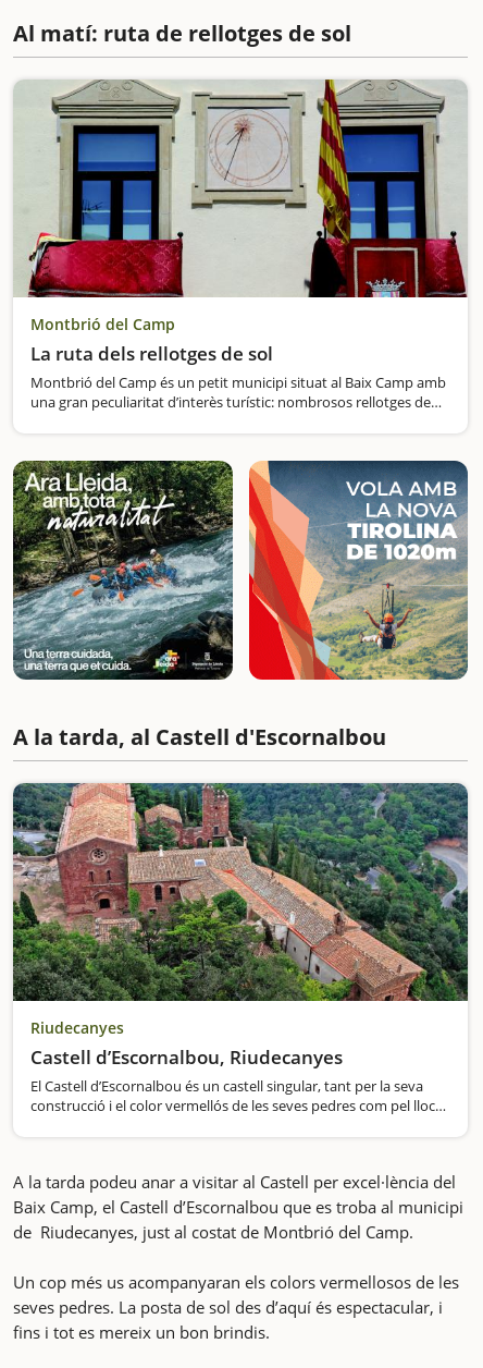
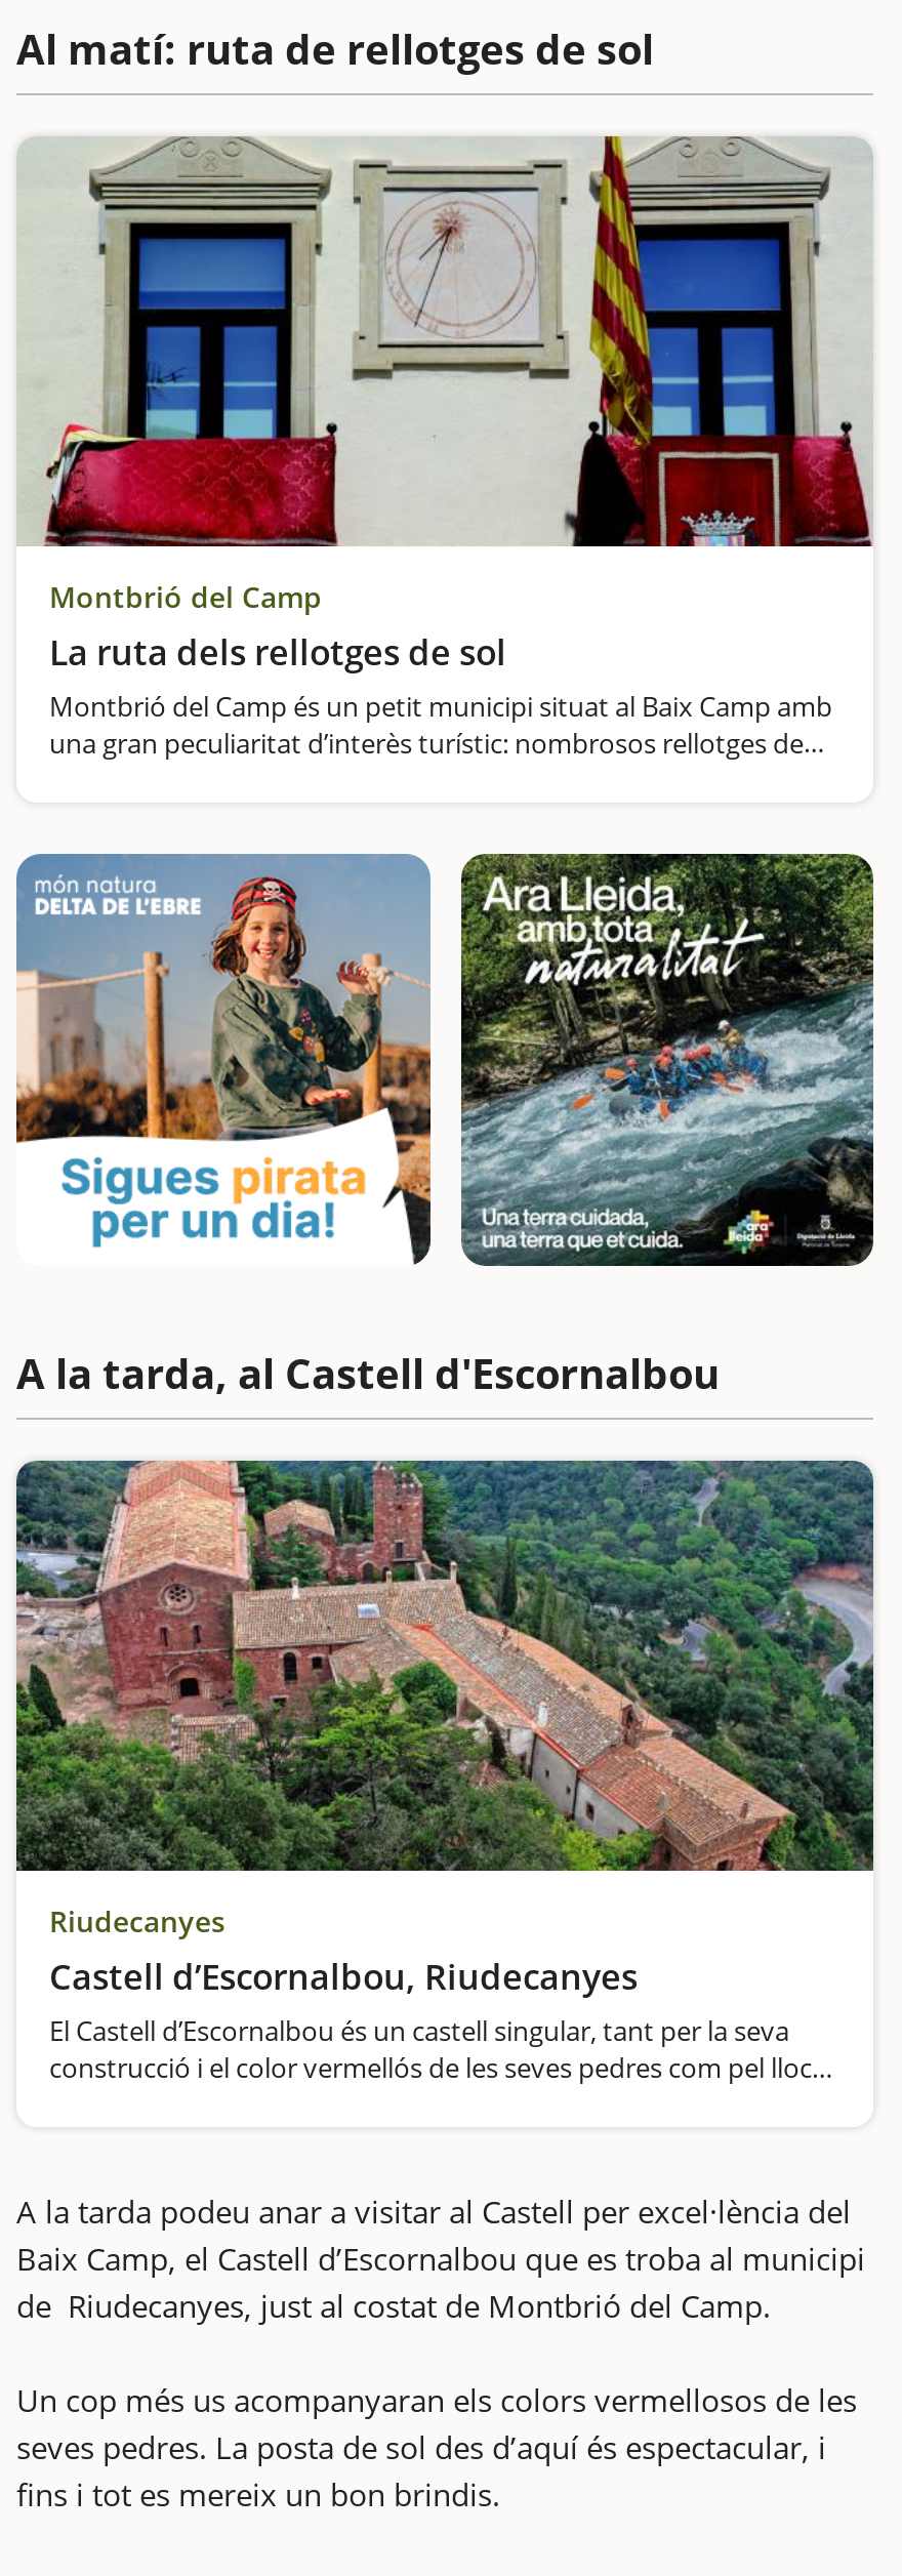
- [image]
+ [image]

- [image]
+ [image]
